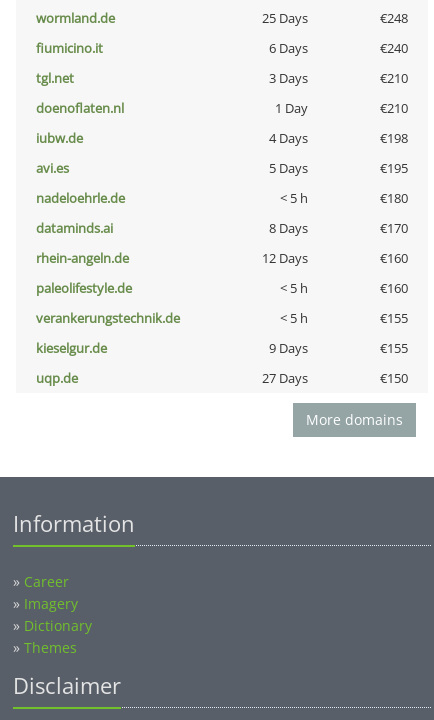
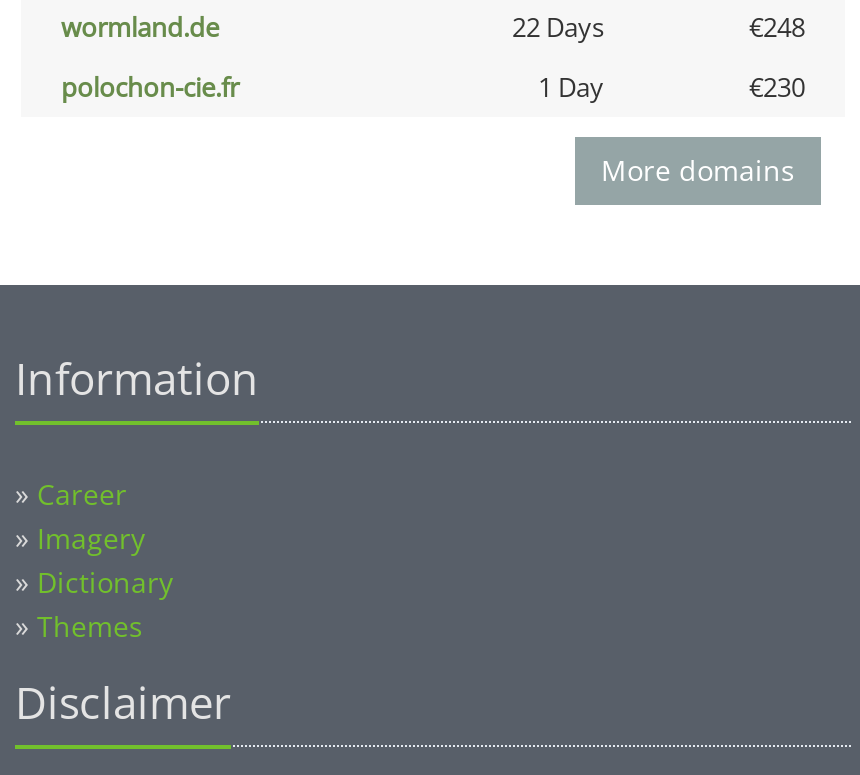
- 25 Days
+ 22 Days

- fiumicino.it
- 6 Days
- €240
- tgl.net
- 3 Days
- €210
- doenoflaten.nl
+ polochon-cie.fr

- €210
- iubw.de
- 4 Days
- €198
- avi.es
- 5 Days
- €195
- nadeloehrle.de
- < 5 h
- €180
- dataminds.ai
- 8 Days
- €170
- rhein-angeln.de
- 12 Days
- €160
- paleolifestyle.de
- < 5 h
- €160
- verankerungstechnik.de
- < 5 h
- €155
- kieselgur.de
- 9 Days
- €155
- uqp.de
- 27 Days
- €150
+ €230
